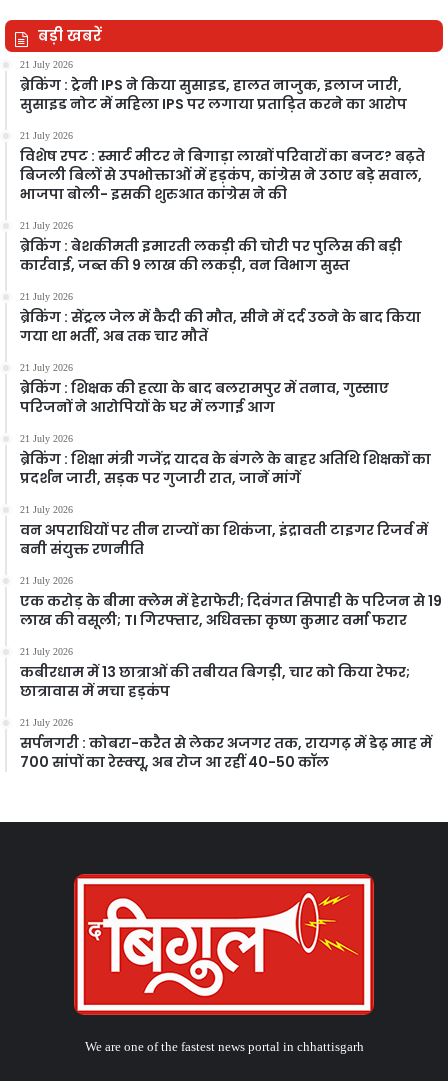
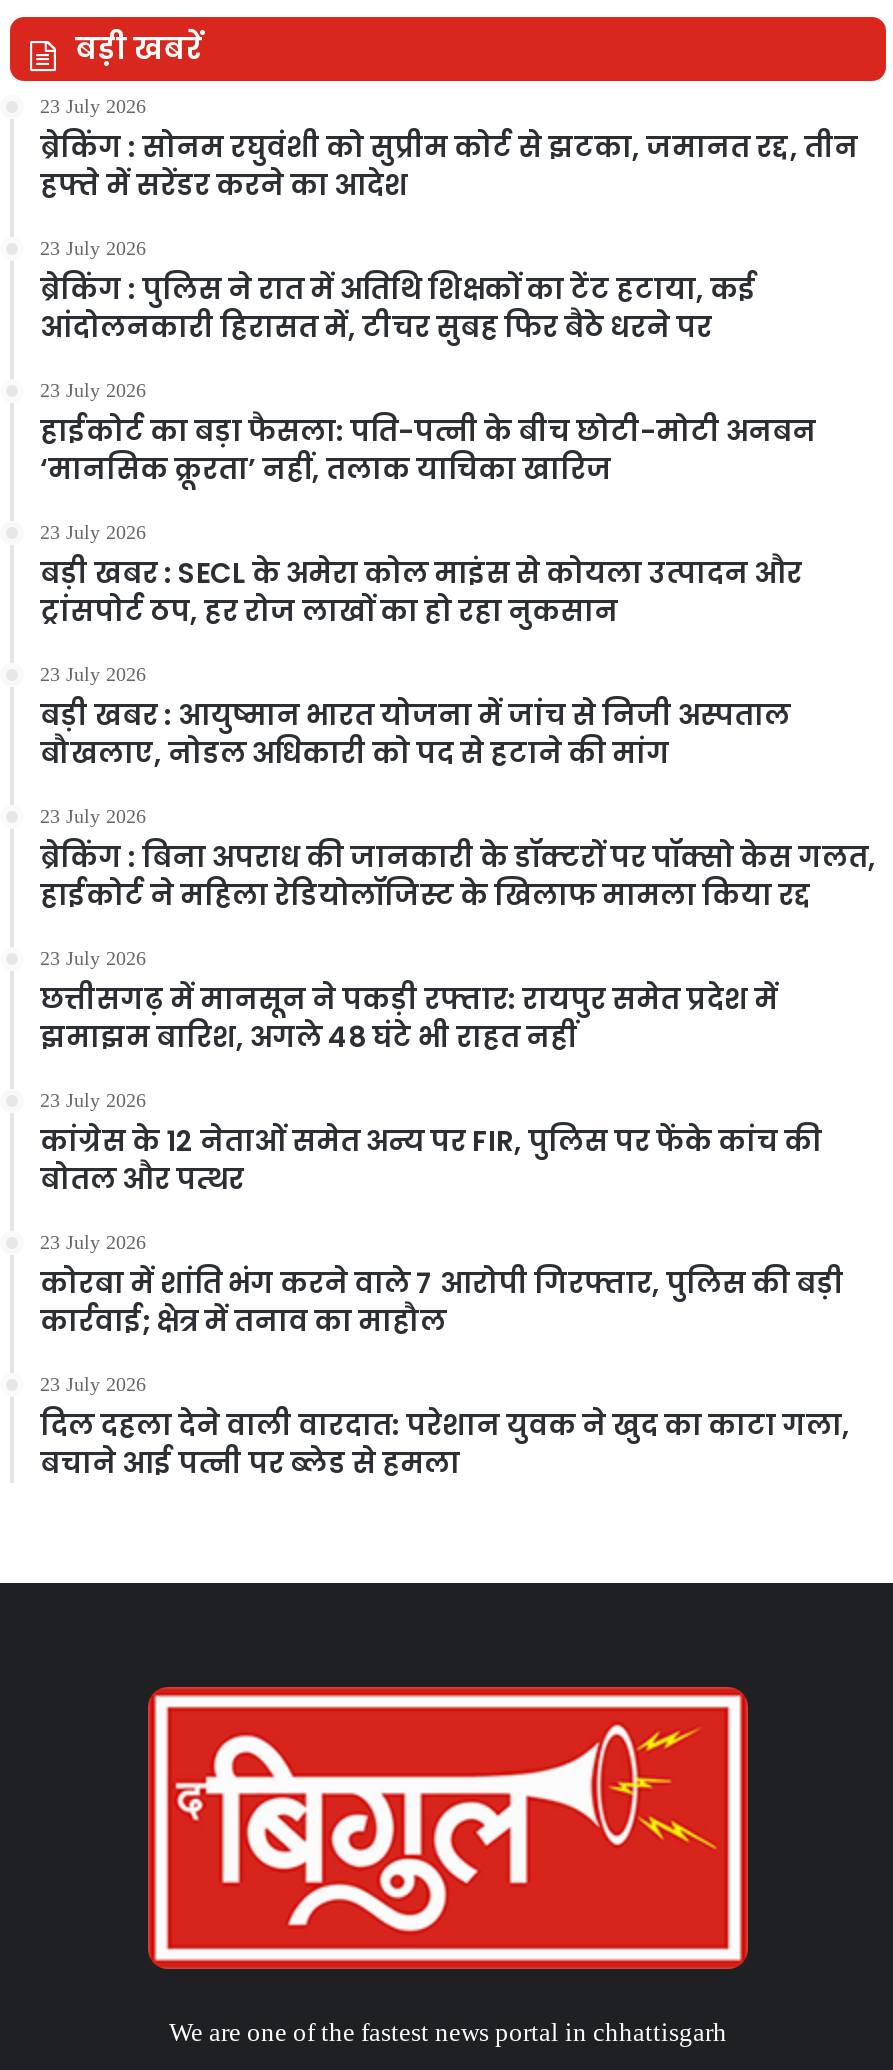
- 21 July 2026
- ब्रेकिंग : ट्रेनी IPS ने किया सुसाइड, हालत नाजुक, इलाज जारी,
- सुसाइड नोट में महिला IPS पर लगाया प्रताड़ित करने का आरोप
+ 23 July 2026
+ ब्रेकिंग : सोनम रघुवंशी को सुप्रीम कोर्ट से झटका, जमानत रद्द, तीन
+ हफ्ते में सरेंडर करने का आदेश

- 21 July 2026
- विशेष रपट : स्मार्ट मीटर ने बिगाड़ा लाखों परिवारों का बजट? बढ़ते
- बिजली बिलों से उपभोक्ताओं में हड़कंप, कांग्रेस ने उठाए बड़े सवाल,
- भाजपा बोली- इसकी शुरुआत कांग्रेस ने की
+ 23 July 2026
+ ब्रेकिंग : पुलिस ने रात में अतिथि शिक्षकों का टेंट हटाया, कई
+ आंदोलनकारी हिरासत में, टीचर सुबह फिर बैठे धरने पर

- 21 July 2026
- ब्रेकिंग : बेशकीमती इमारती लकड़ी की चोरी पर पुलिस की बड़ी
- कार्रवाई, जब्त की 9 लाख की लकड़ी, वन विभाग सुस्त
+ 23 July 2026
+ हाईकोर्ट का बड़ा फैसला: पति-पत्नी के बीच छोटी-मोटी अनबन
+ ‘मानसिक क्रूरता’ नहीं, तलाक याचिका खारिज

- 21 July 2026
- ब्रेकिंग : सेंट्रल जेल में कैदी की मौत, सीने में दर्द उठने के बाद किया
- गया था भर्ती, अब तक चार मौतें
+ 23 July 2026
+ बड़ी खबर : SECL के अमेरा कोल माइंस से कोयला उत्पादन और
+ ट्रांसपोर्ट ठप, हर रोज लाखों का हो रहा नुकसान

- 21 July 2026
- ब्रेकिंग : शिक्षक की हत्या के बाद बलरामपुर में तनाव, गुस्साए
- परिजनों ने आरोपियों के घर में लगाई आग
+ 23 July 2026
+ बड़ी खबर : आयुष्मान भारत योजना में जांच से निजी अस्पताल
+ बौखलाए, नोडल अधिकारी को पद से हटाने की मांग

- 21 July 2026
- ब्रेकिंग : शिक्षा मंत्री गजेंद्र यादव के बंगले के बाहर अतिथि शिक्षकों का
- प्रदर्शन जारी, सड़क पर गुजारी रात, जानें मांगें
+ 23 July 2026
+ ब्रेकिंग : बिना अपराध की जानकारी के डॉक्टरों पर पॉक्सो केस गलत,
+ हाईकोर्ट ने महिला रेडियोलॉजिस्ट के खिलाफ मामला किया रद्द

- 21 July 2026
- वन अपराधियों पर तीन राज्यों का शिकंजा, इंद्रावती टाइगर रिजर्व में
- बनी संयुक्त रणनीति
+ 23 July 2026
+ छत्तीसगढ़ में मानसून ने पकड़ी रफ्तार: रायपुर समेत प्रदेश में
+ झमाझम बारिश, अगले 48 घंटे भी राहत नहीं

- 21 July 2026
- एक करोड़ के बीमा क्लेम में हेराफेरी; दिवंगत सिपाही के परिजन से 19
- लाख की वसूली; TI गिरफ्तार, अधिवक्ता कृष्ण कुमार वर्मा फरार
+ 23 July 2026
+ कांग्रेस के 12 नेताओं समेत अन्य पर FIR, पुलिस पर फेंके कांच की
+ बोतल और पत्थर

- 21 July 2026
- कबीरधाम में 13 छात्राओं की तबीयत बिगड़ी, चार को किया रेफर;
- छात्रावास में मचा हड़कंप
+ 23 July 2026
+ कोरबा में शांति भंग करने वाले 7 आरोपी गिरफ्तार, पुलिस की बड़ी
+ कार्रवाई; क्षेत्र में तनाव का माहौल

- 21 July 2026
- सर्पनगरी : कोबरा-करैत से लेकर अजगर तक, रायगढ़ में डेढ़ माह में
- 700 सांपों का रेस्क्यू, अब रोज आ रहीं 40-50 कॉल
+ 23 July 2026
+ दिल दहला देने वाली वारदात: परेशान युवक ने खुद का काटा गला,
+ बचाने आई पत्नी पर ब्लेड से हमला
